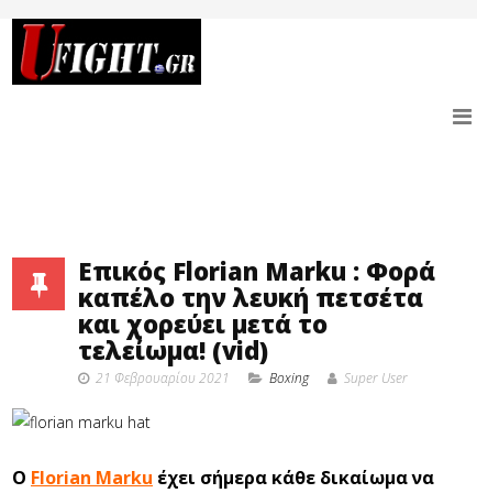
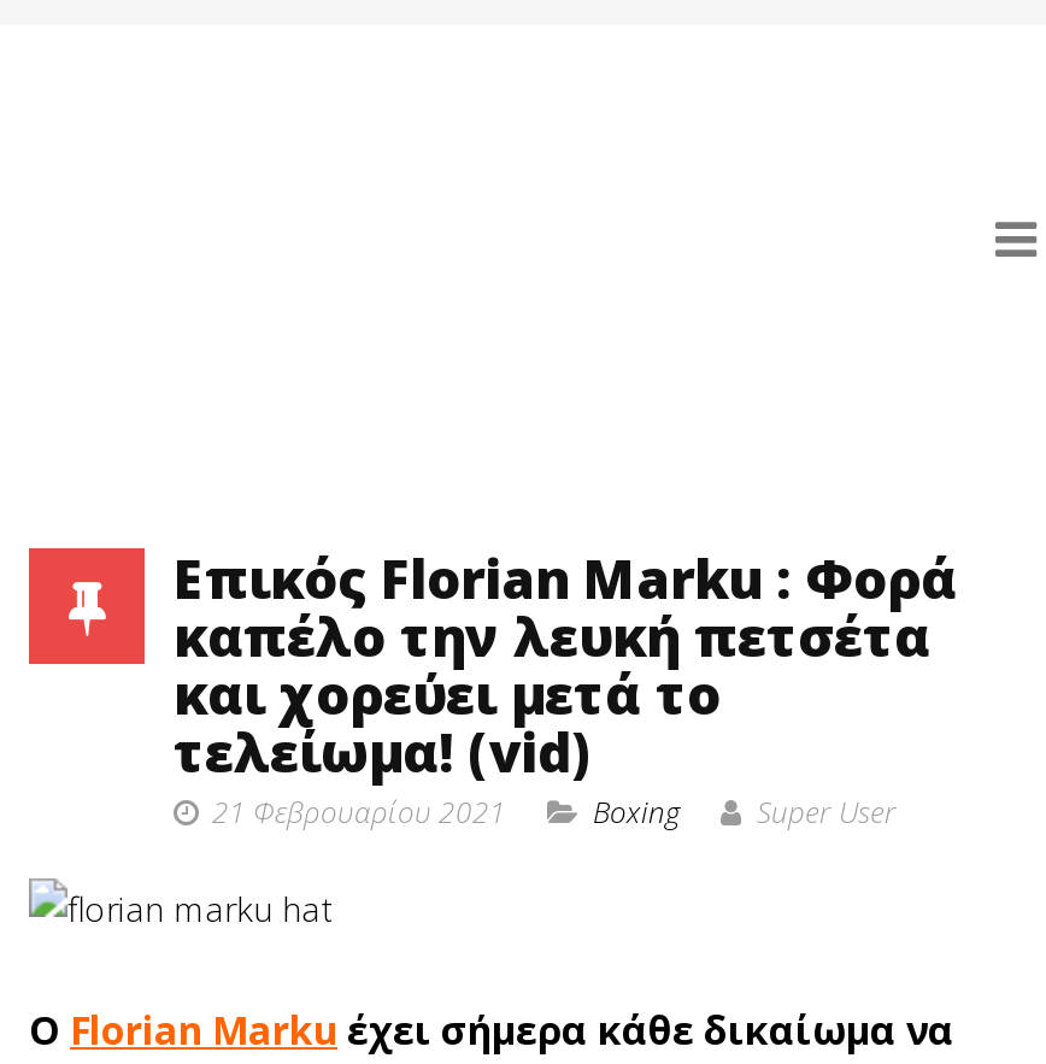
- [image]
